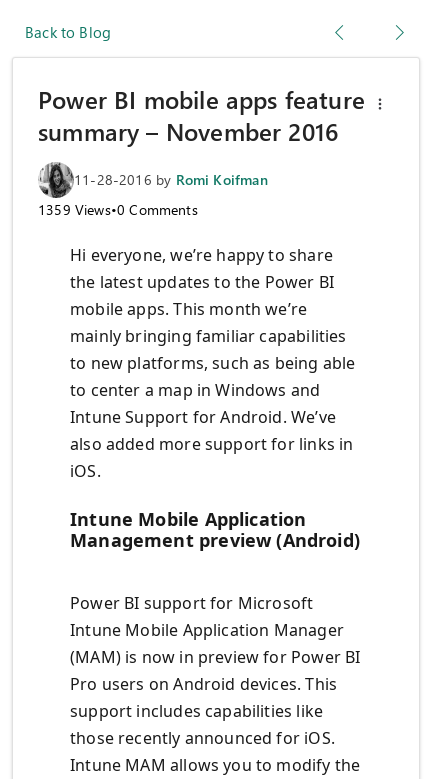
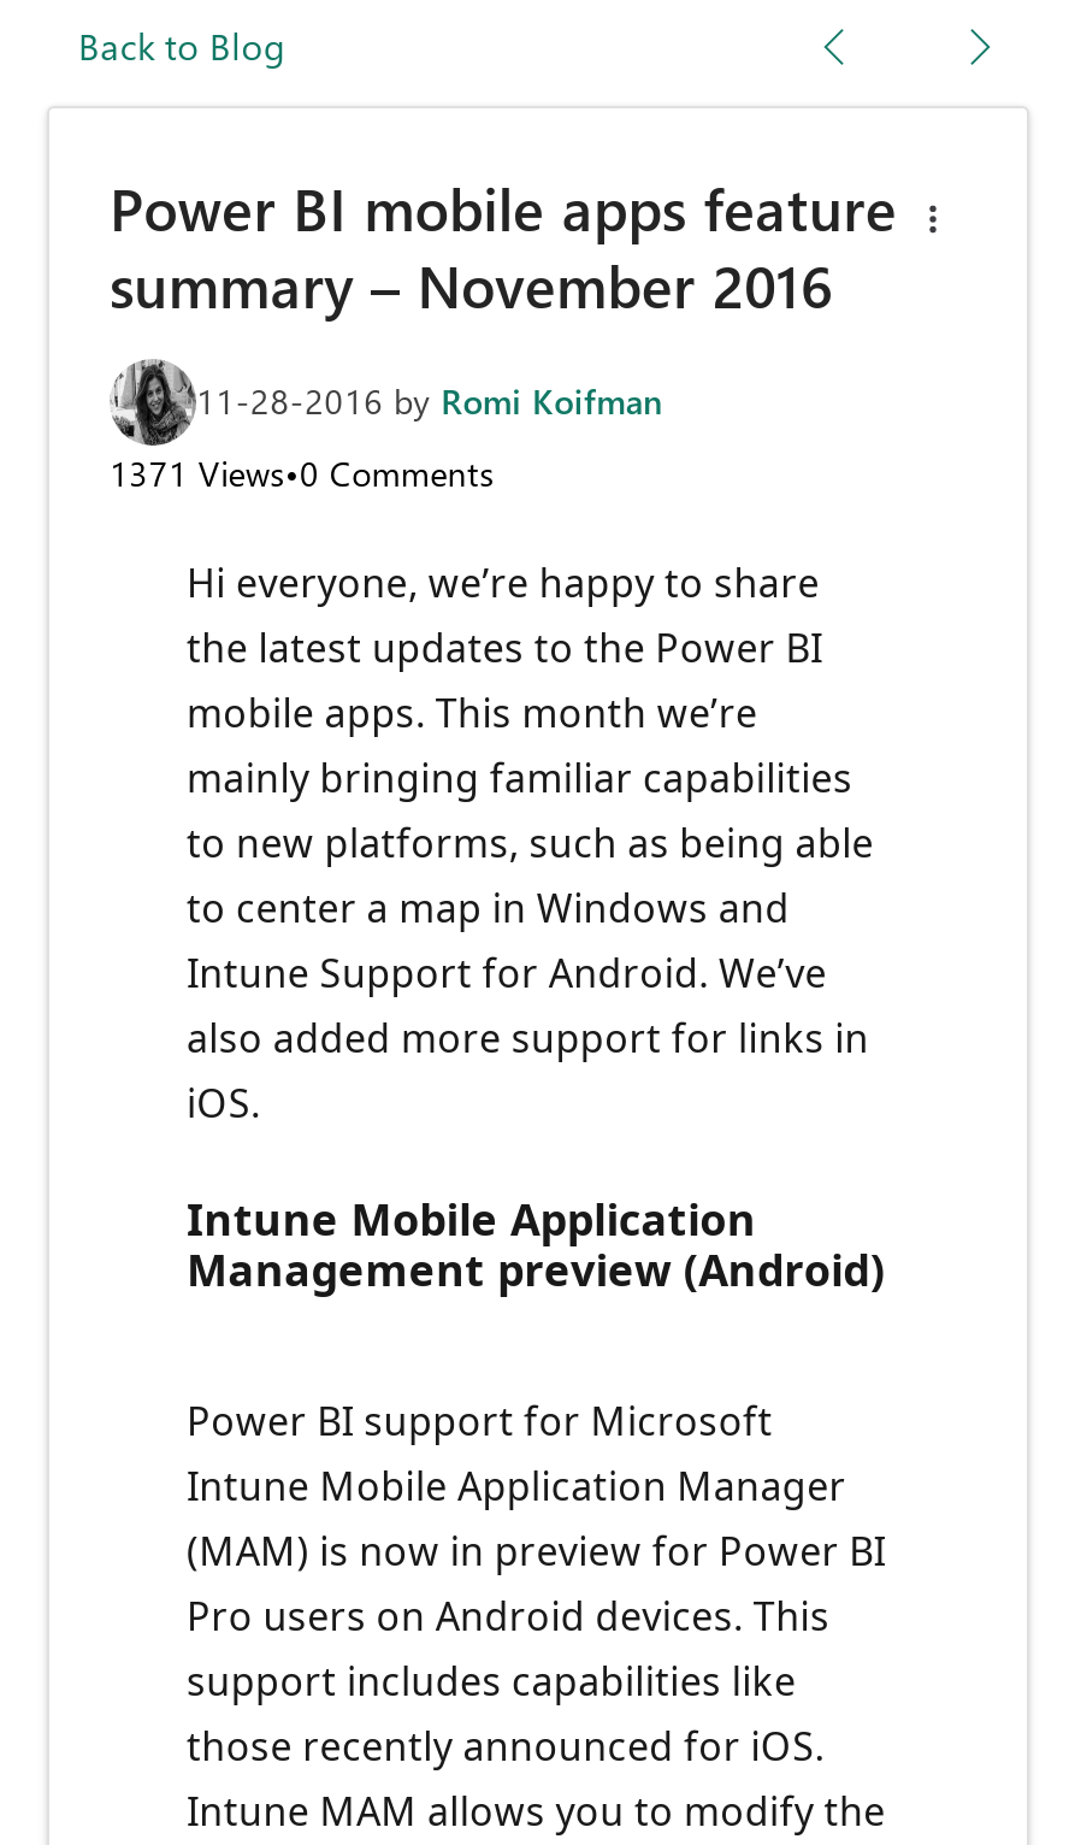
- 1359 Views•0 Comments
+ 1371 Views•0 Comments
